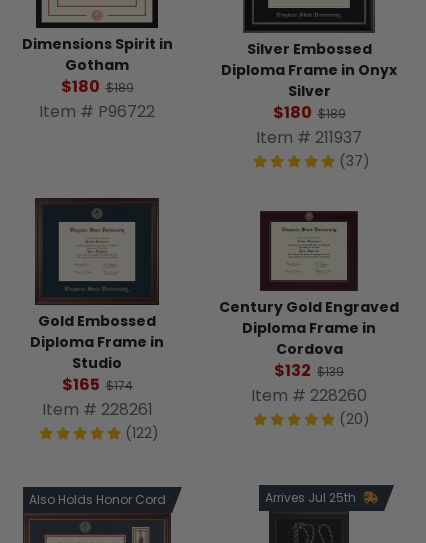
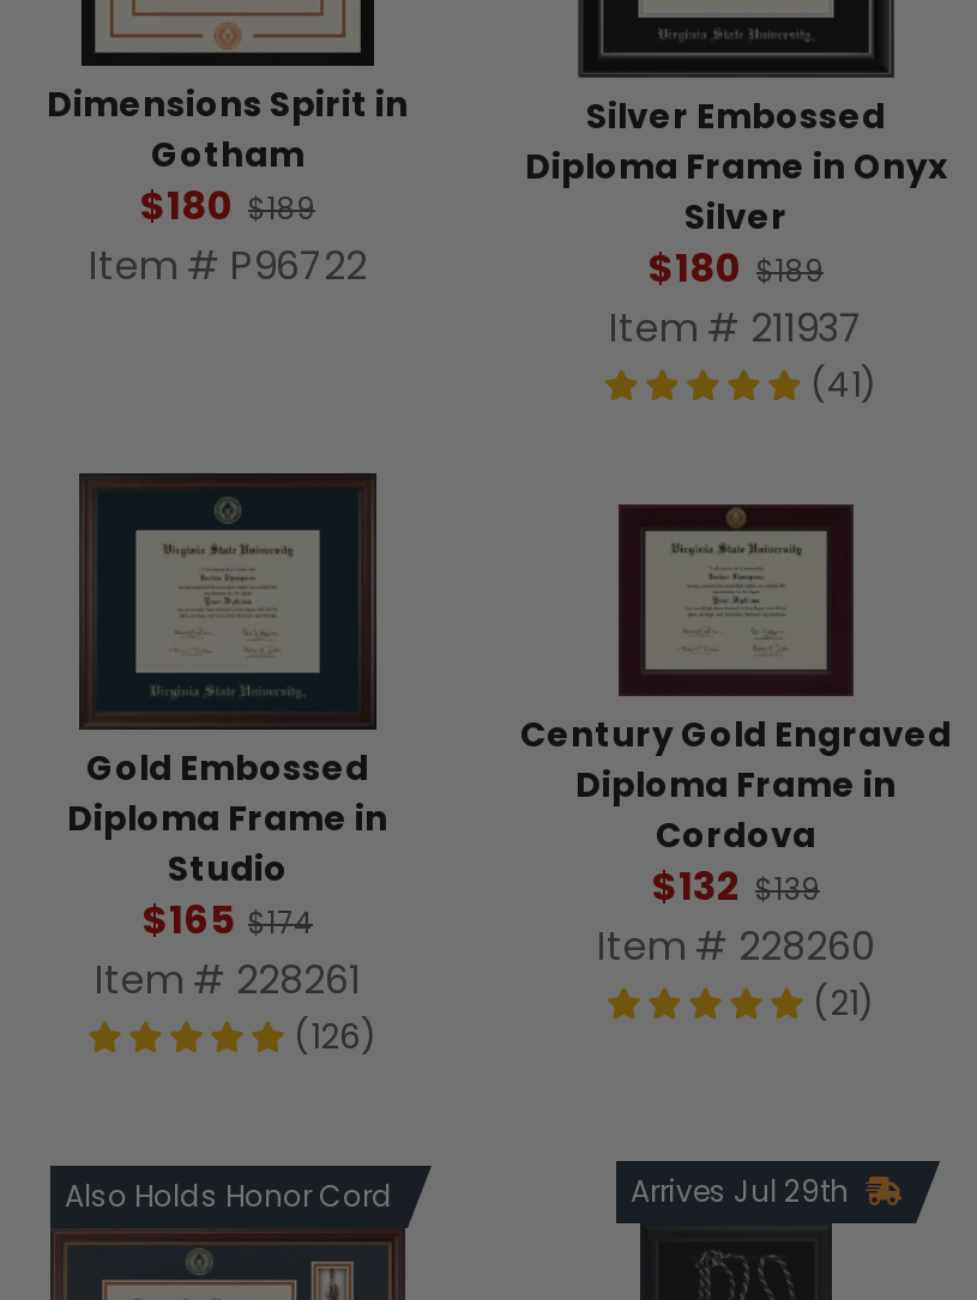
- (37)
+ (41)

- (20)
+ (21)

- (122)
+ (126)

- Arrives Jul 25th
+ Arrives Jul 29th
